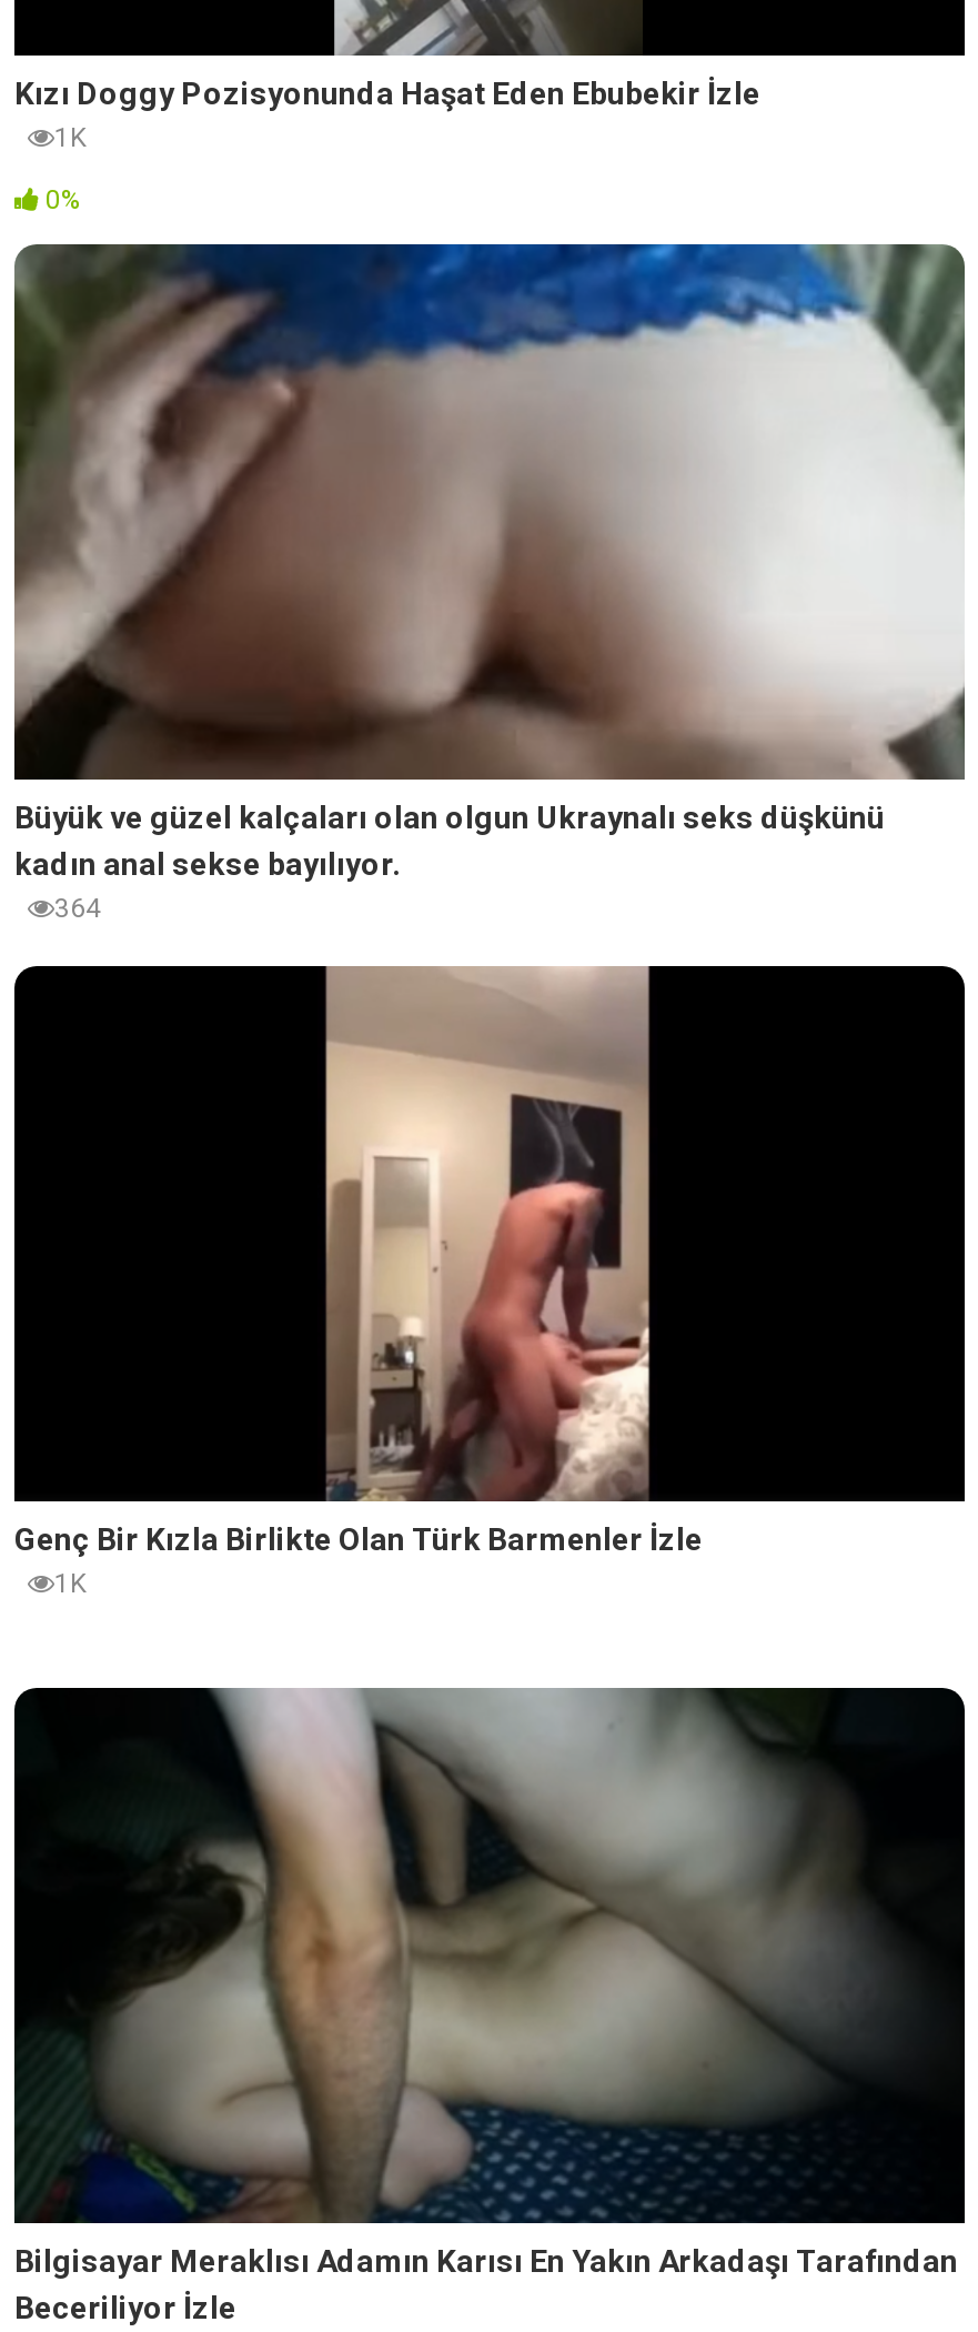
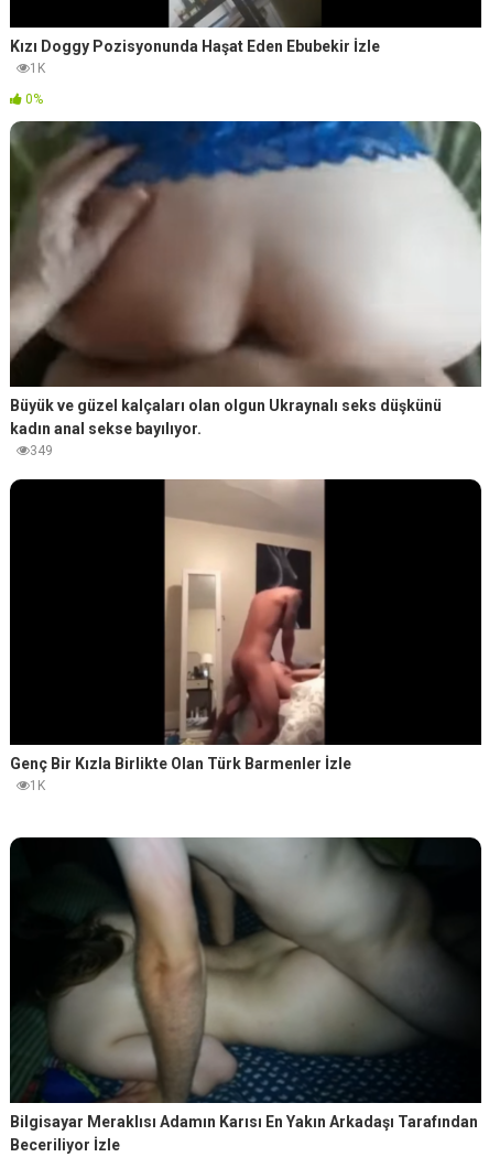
- 364
+ 349
